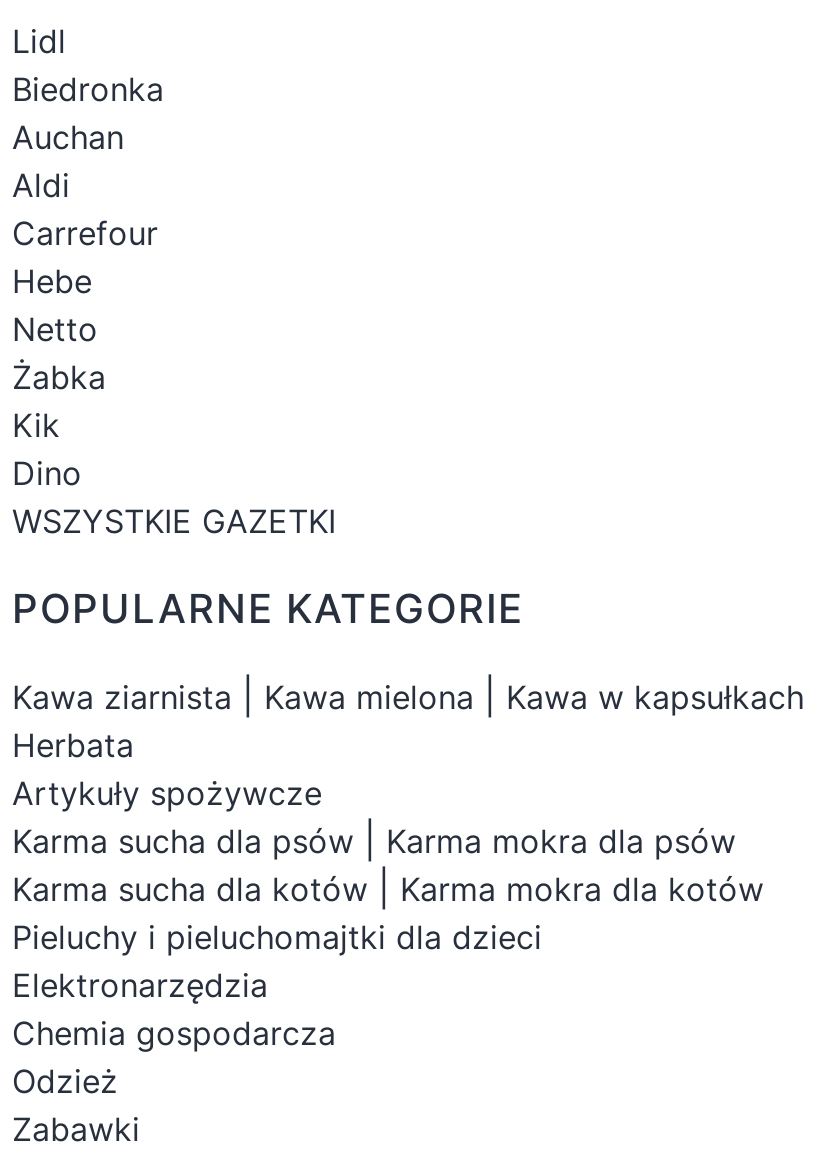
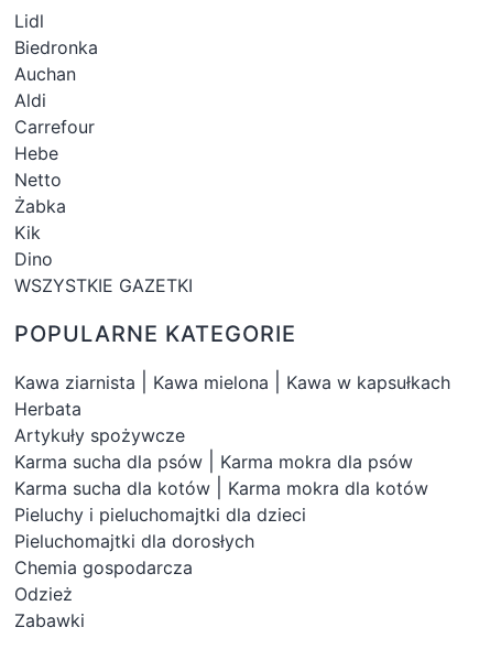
- Elektronarzędzia
+ Pieluchomajtki dla dorosłych
